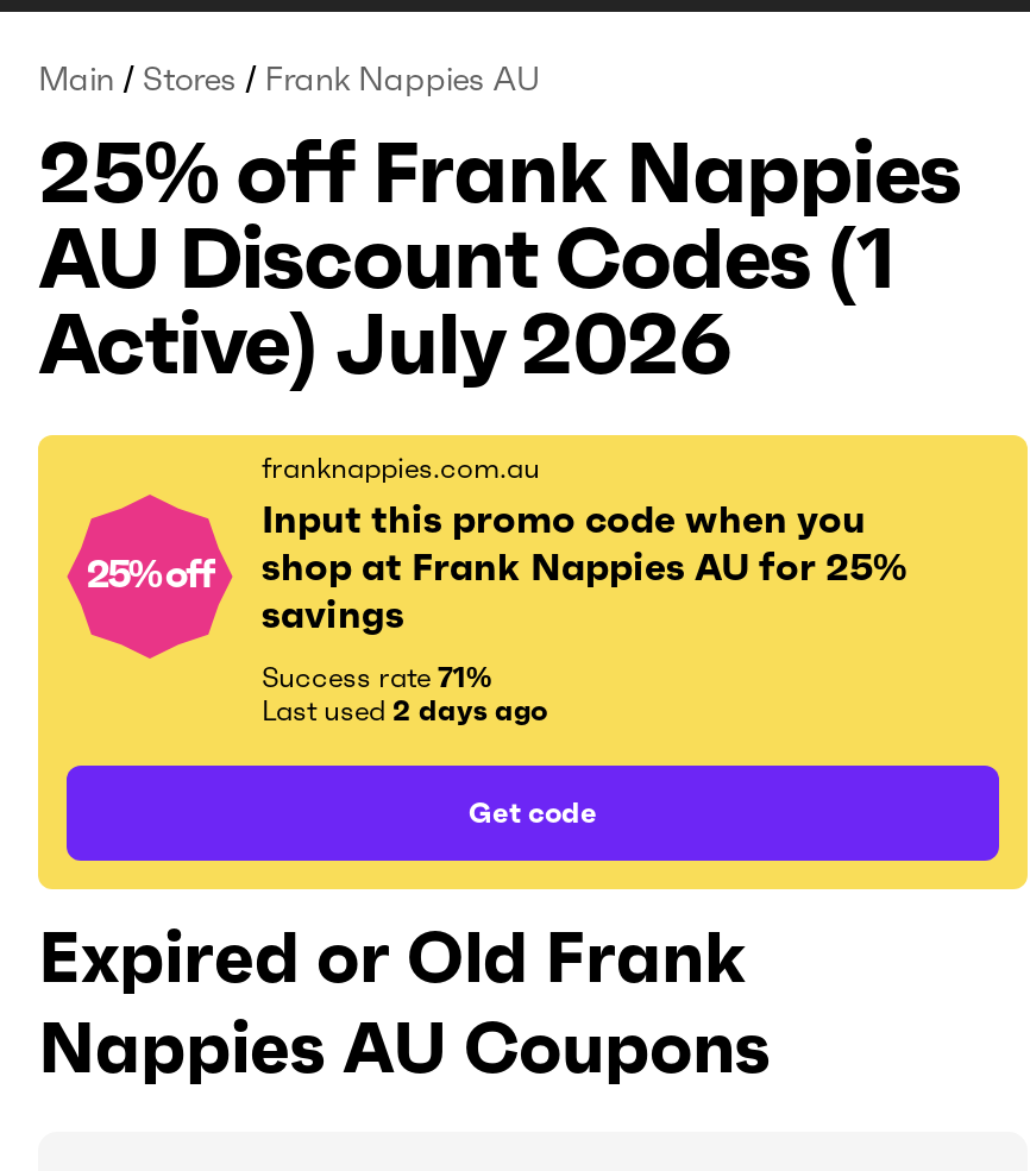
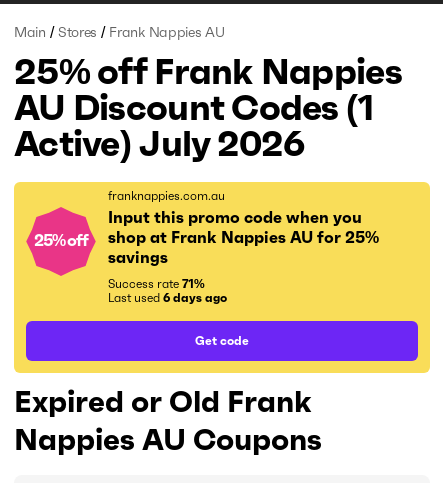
- Last used 2 days ago
+ Last used 6 days ago
